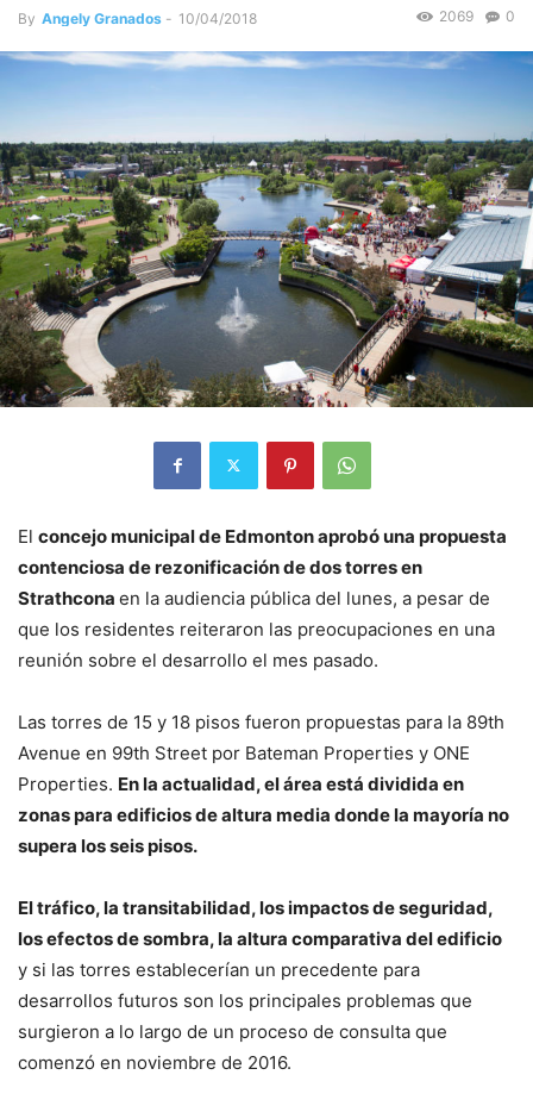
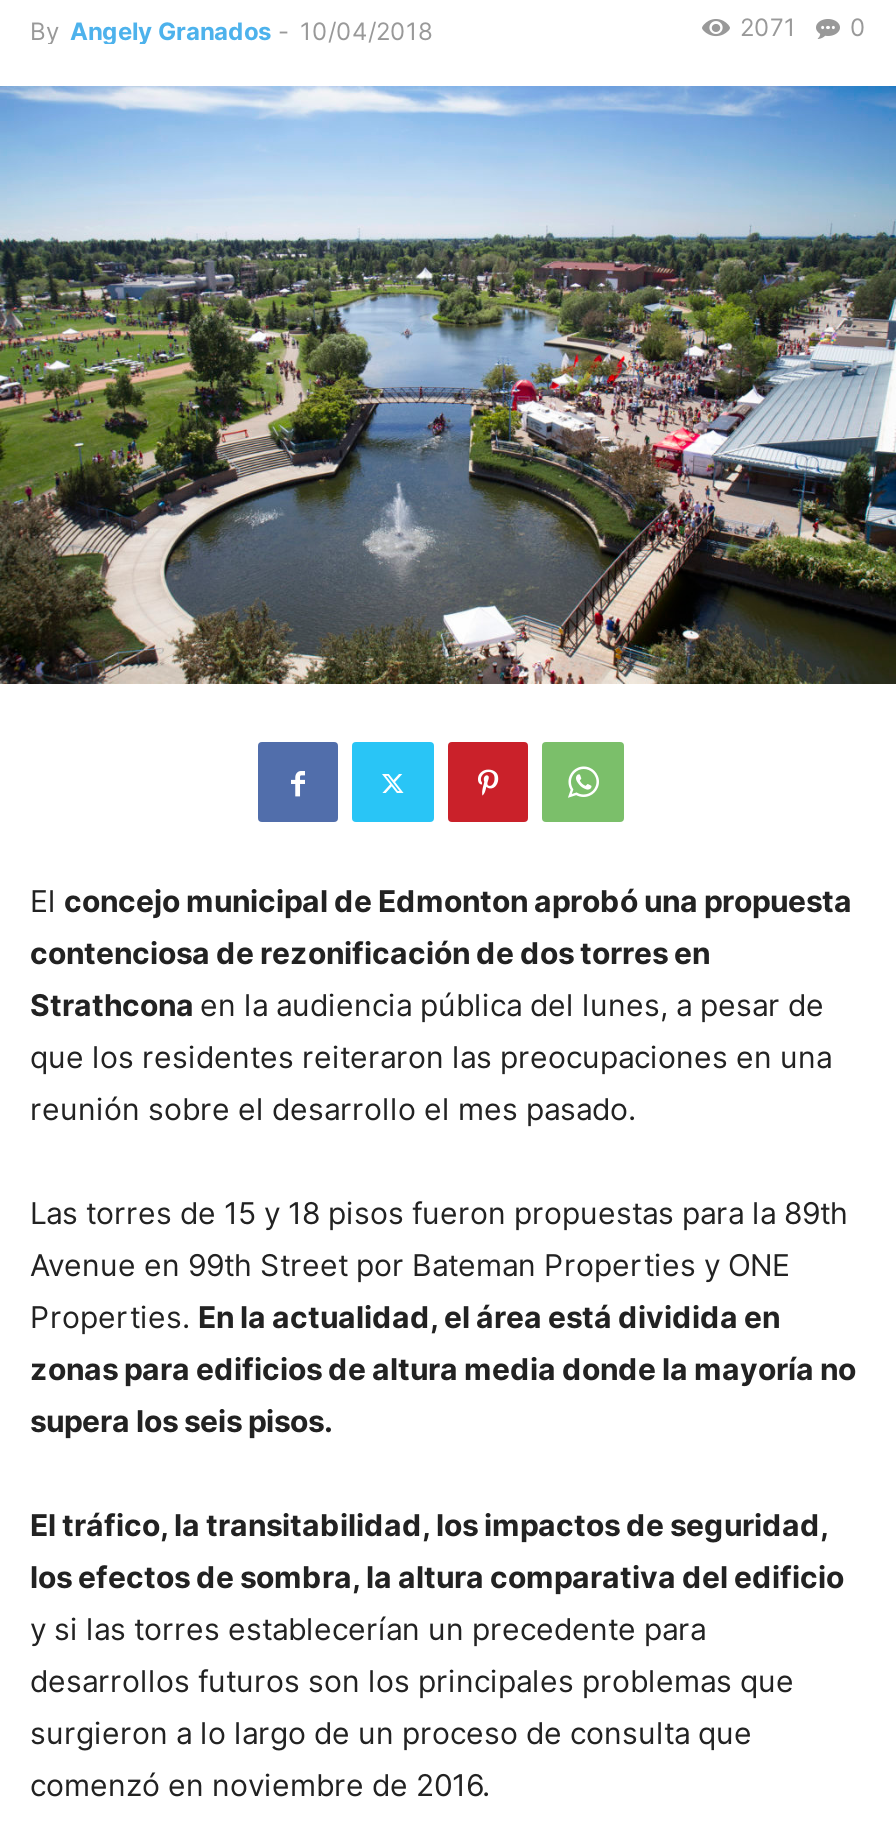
- 2069 0
+ 2071 0
